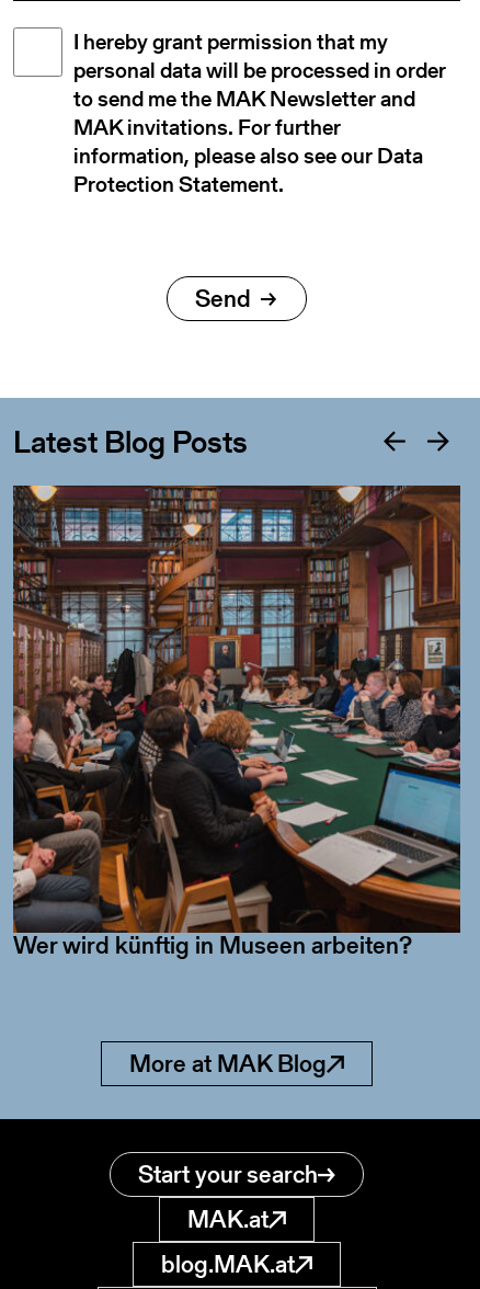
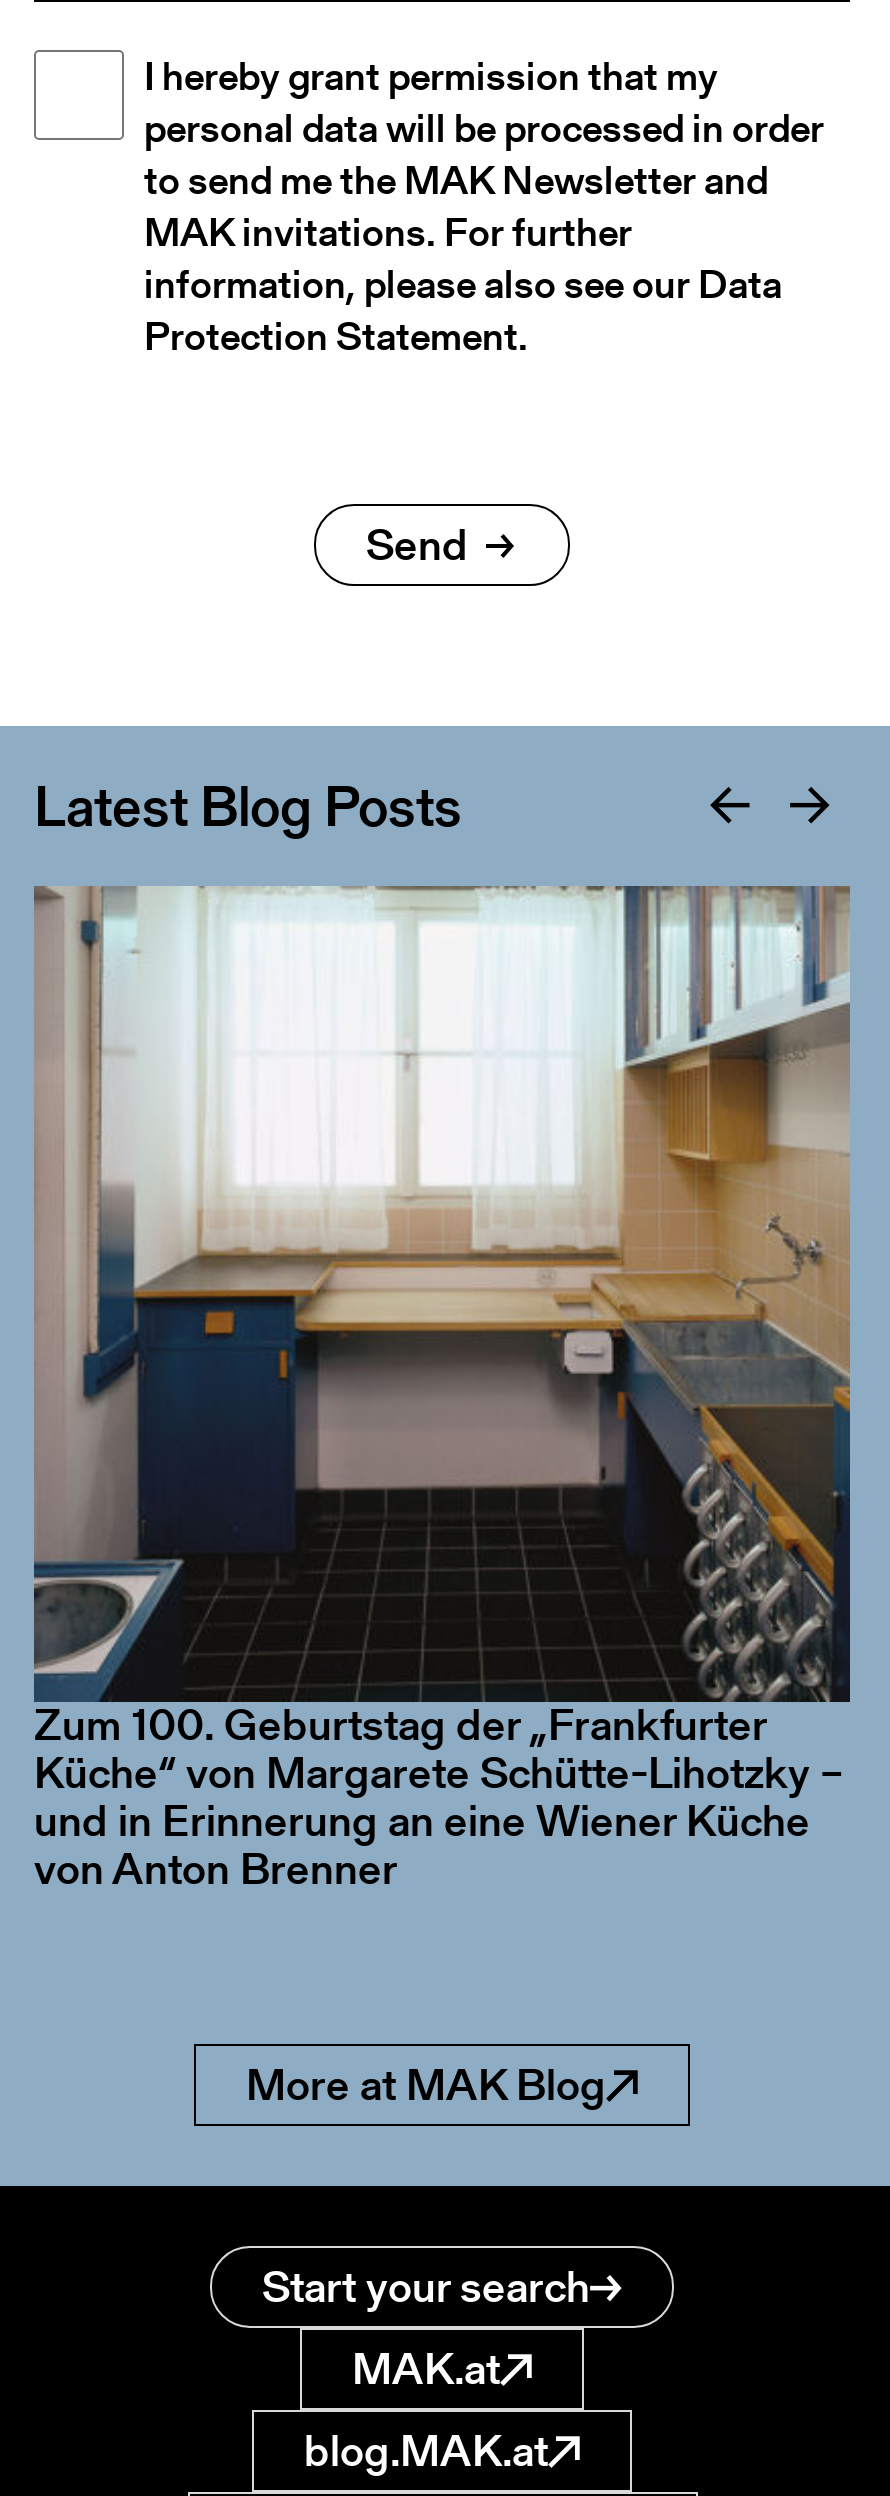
- [image]
+ [image]

- Wer wird künftig in Museen arbeiten?
+ Zum 100. Geburtstag der „Frankfurter
+ Küche“ von Margarete Schütte-Lihotzky –
+ und in Erinnerung an eine Wiener Küche
+ von Anton Brenner
